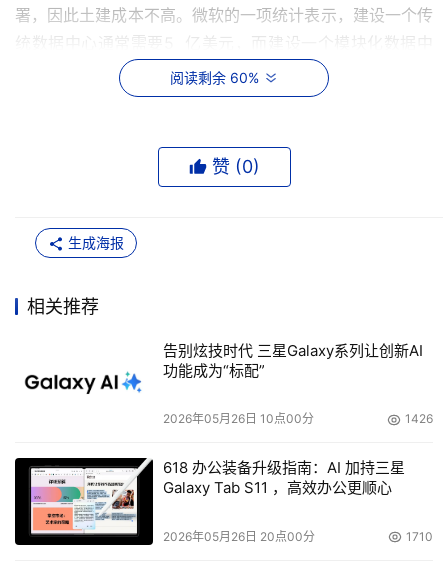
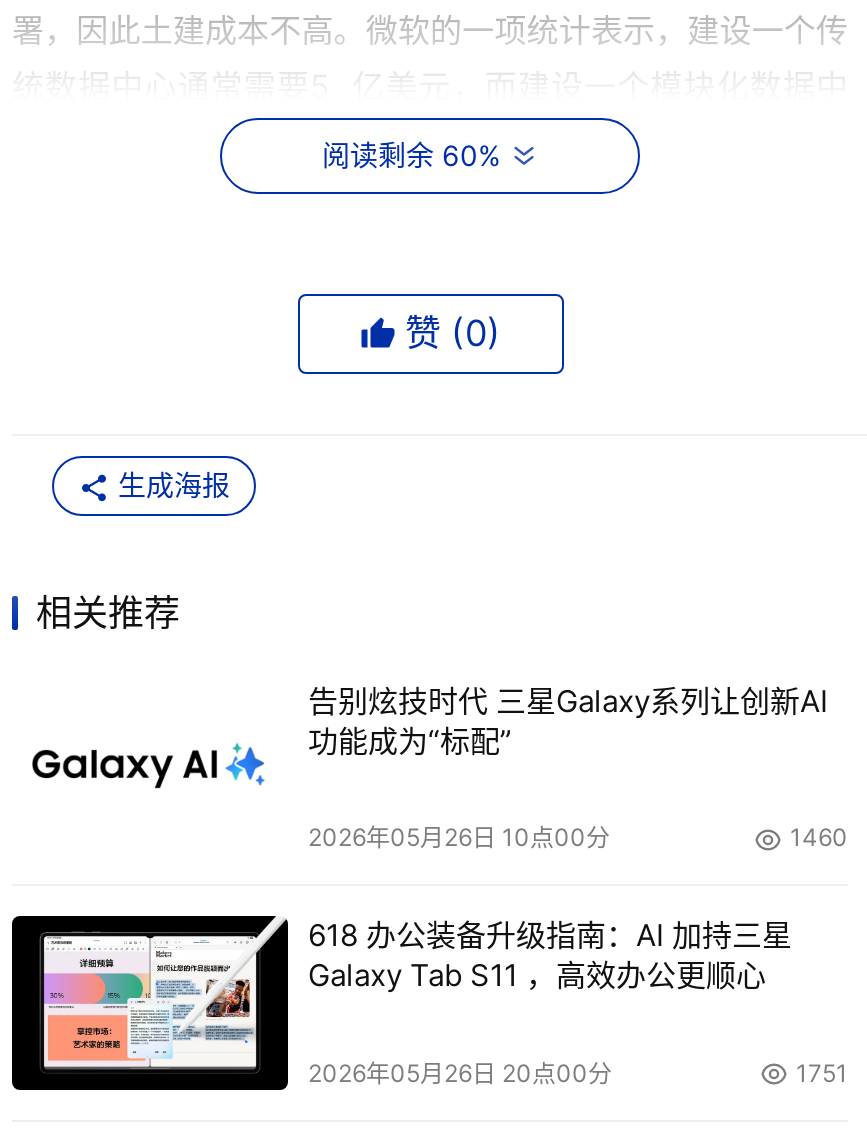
- 1426
+ 1460

- 1710
+ 1751
